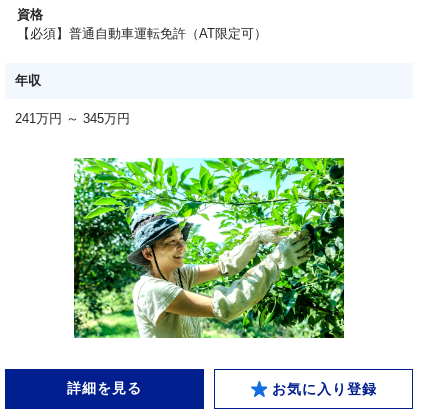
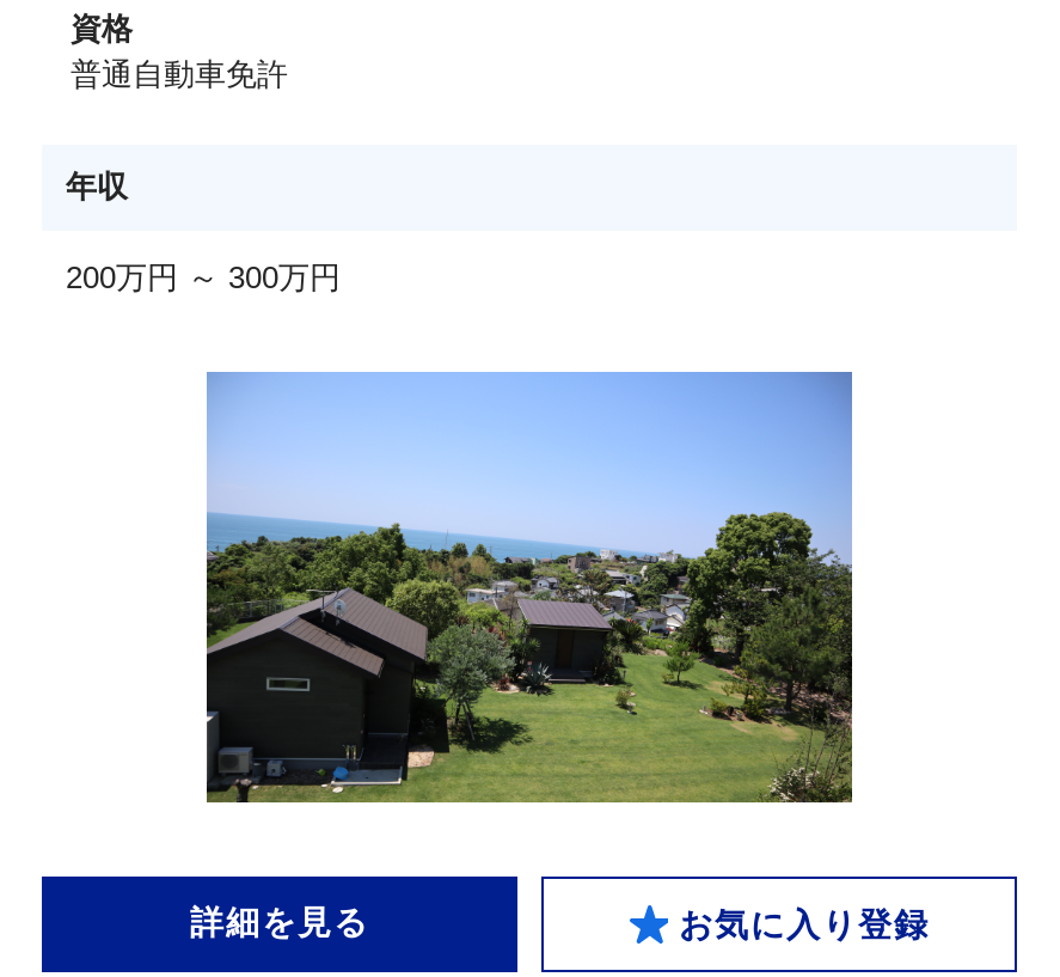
- 【必須】普通自動車運転免許（AT限定可）
+ 普通自動車免許

- 241万円 ～ 345万円
+ 200万円 ～ 300万円

- [image]
+ [image]
